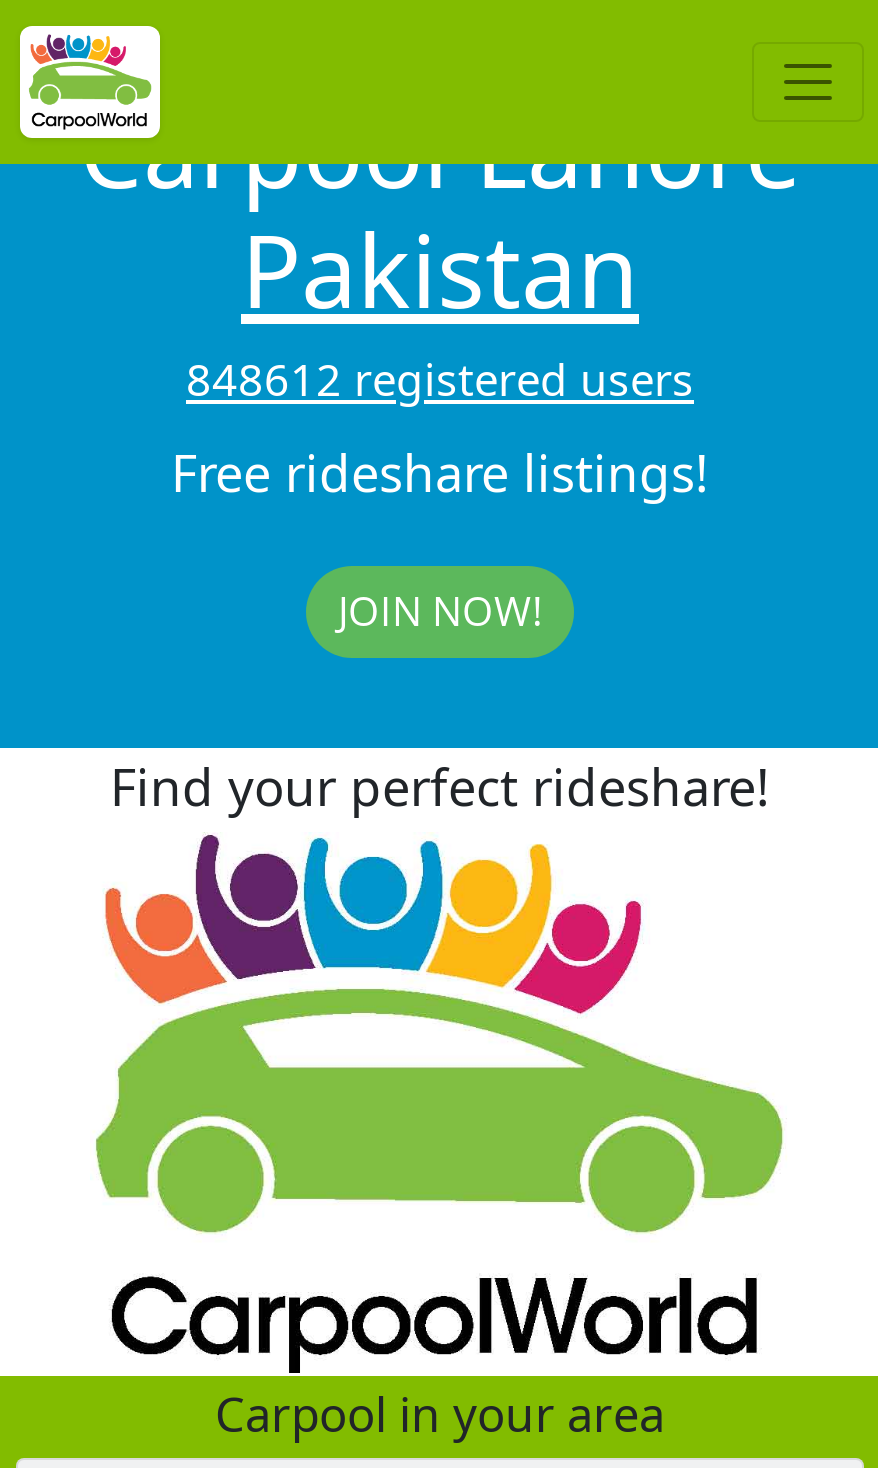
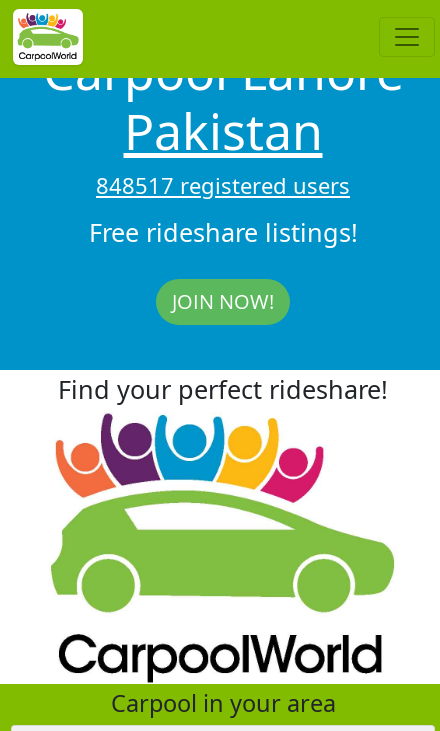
- 848612 registered users
+ 848517 registered users
